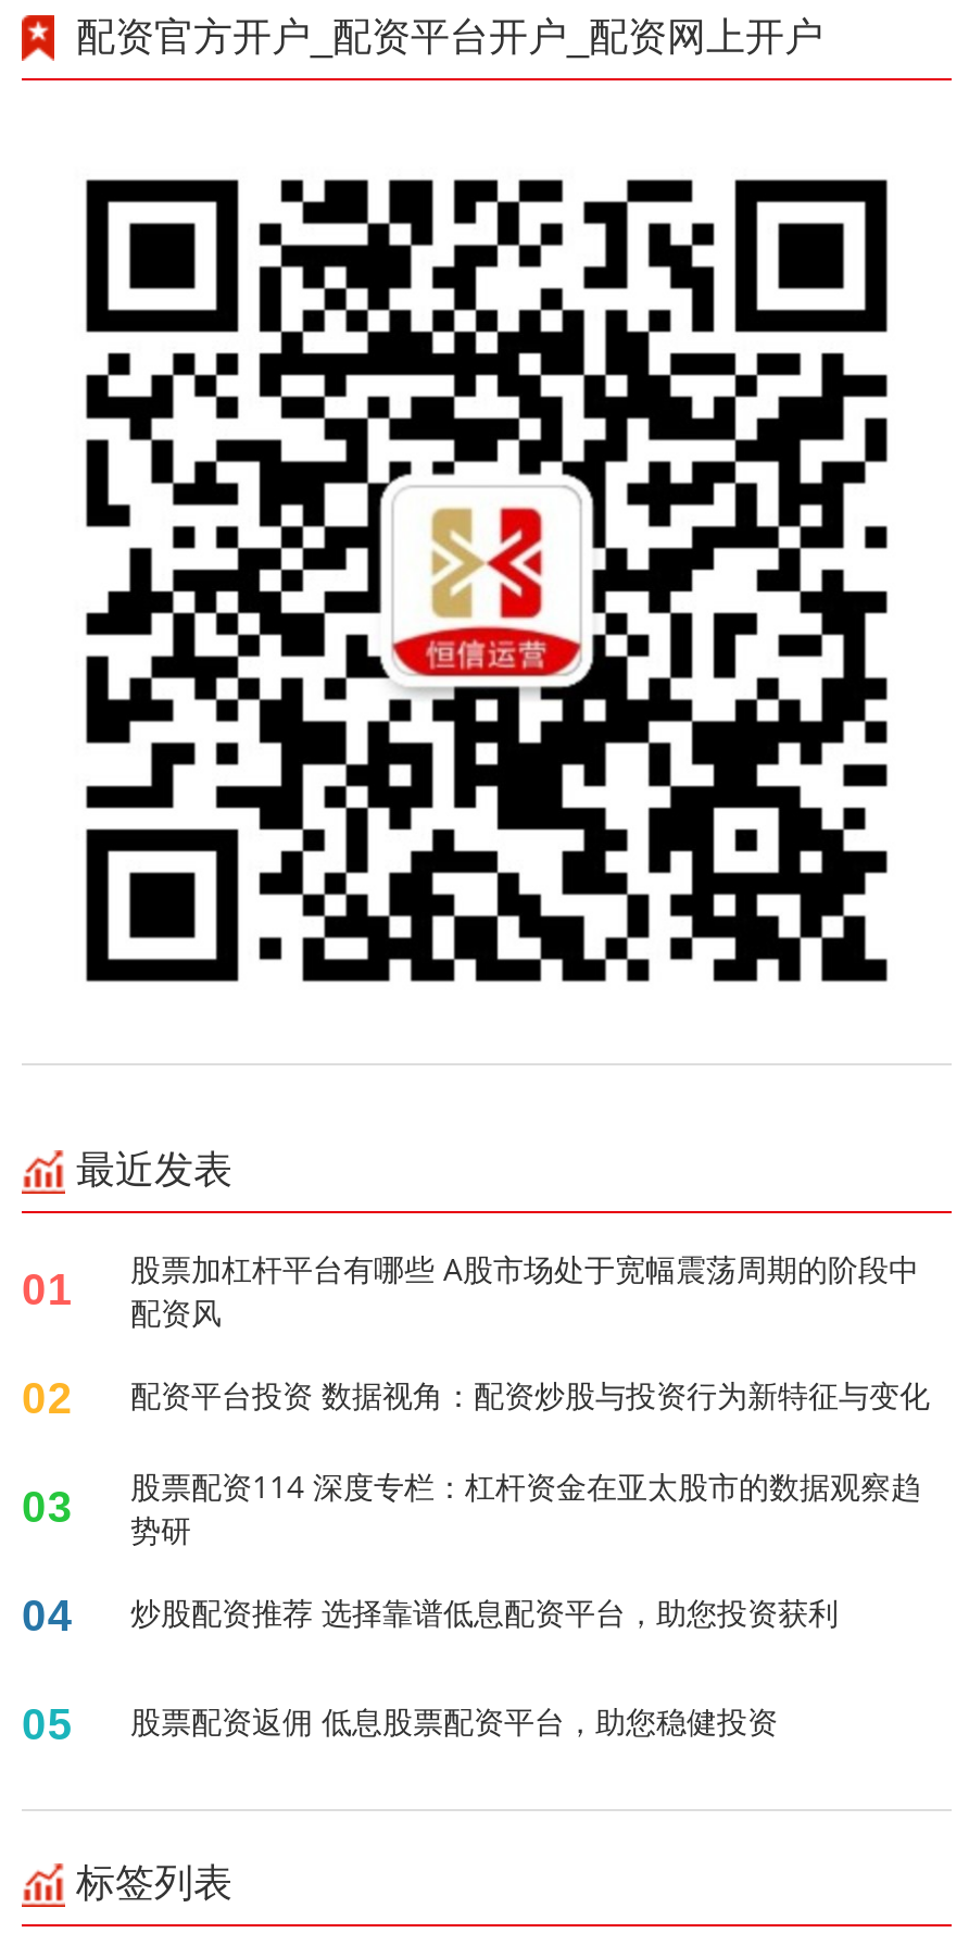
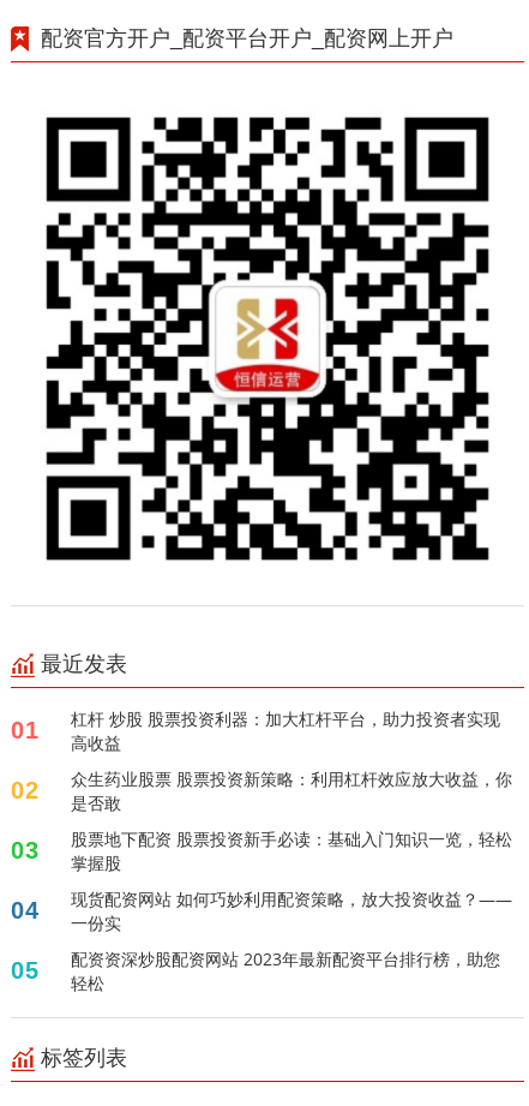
- 股票加杠杆平台有哪些 A股市场处于宽幅震荡周期的阶段中
- 配资风
+ 杠杆 炒股 股票投资利器：加大杠杆平台，助力投资者实现
+ 高收益

- 配资平台投资 数据视角：配资炒股与投资行为新特征与变化
+ 众生药业股票 股票投资新策略：利用杠杆效应放大收益，你
+ 是否敢

- 股票配资114 深度专栏：杠杆资金在亚太股市的数据观察趋
- 势研
+ 股票地下配资 股票投资新手必读：基础入门知识一览，轻松
+ 掌握股

- 炒股配资推荐 选择靠谱低息配资平台，助您投资获利
+ 现货配资网站 如何巧妙利用配资策略，放大投资收益？——
+ 一份实

- 股票配资返佣 低息股票配资平台，助您稳健投资
+ 配资资深炒股配资网站 2023年最新配资平台排行榜，助您
+ 轻松
